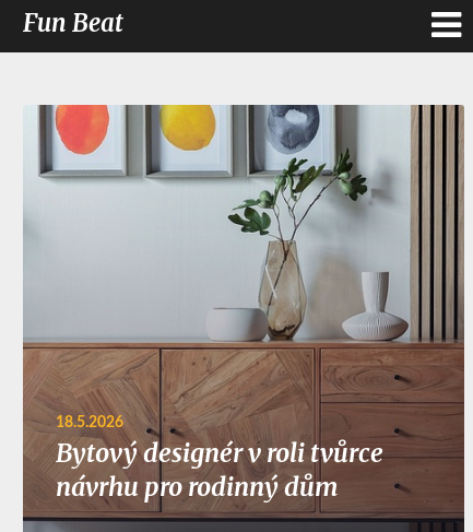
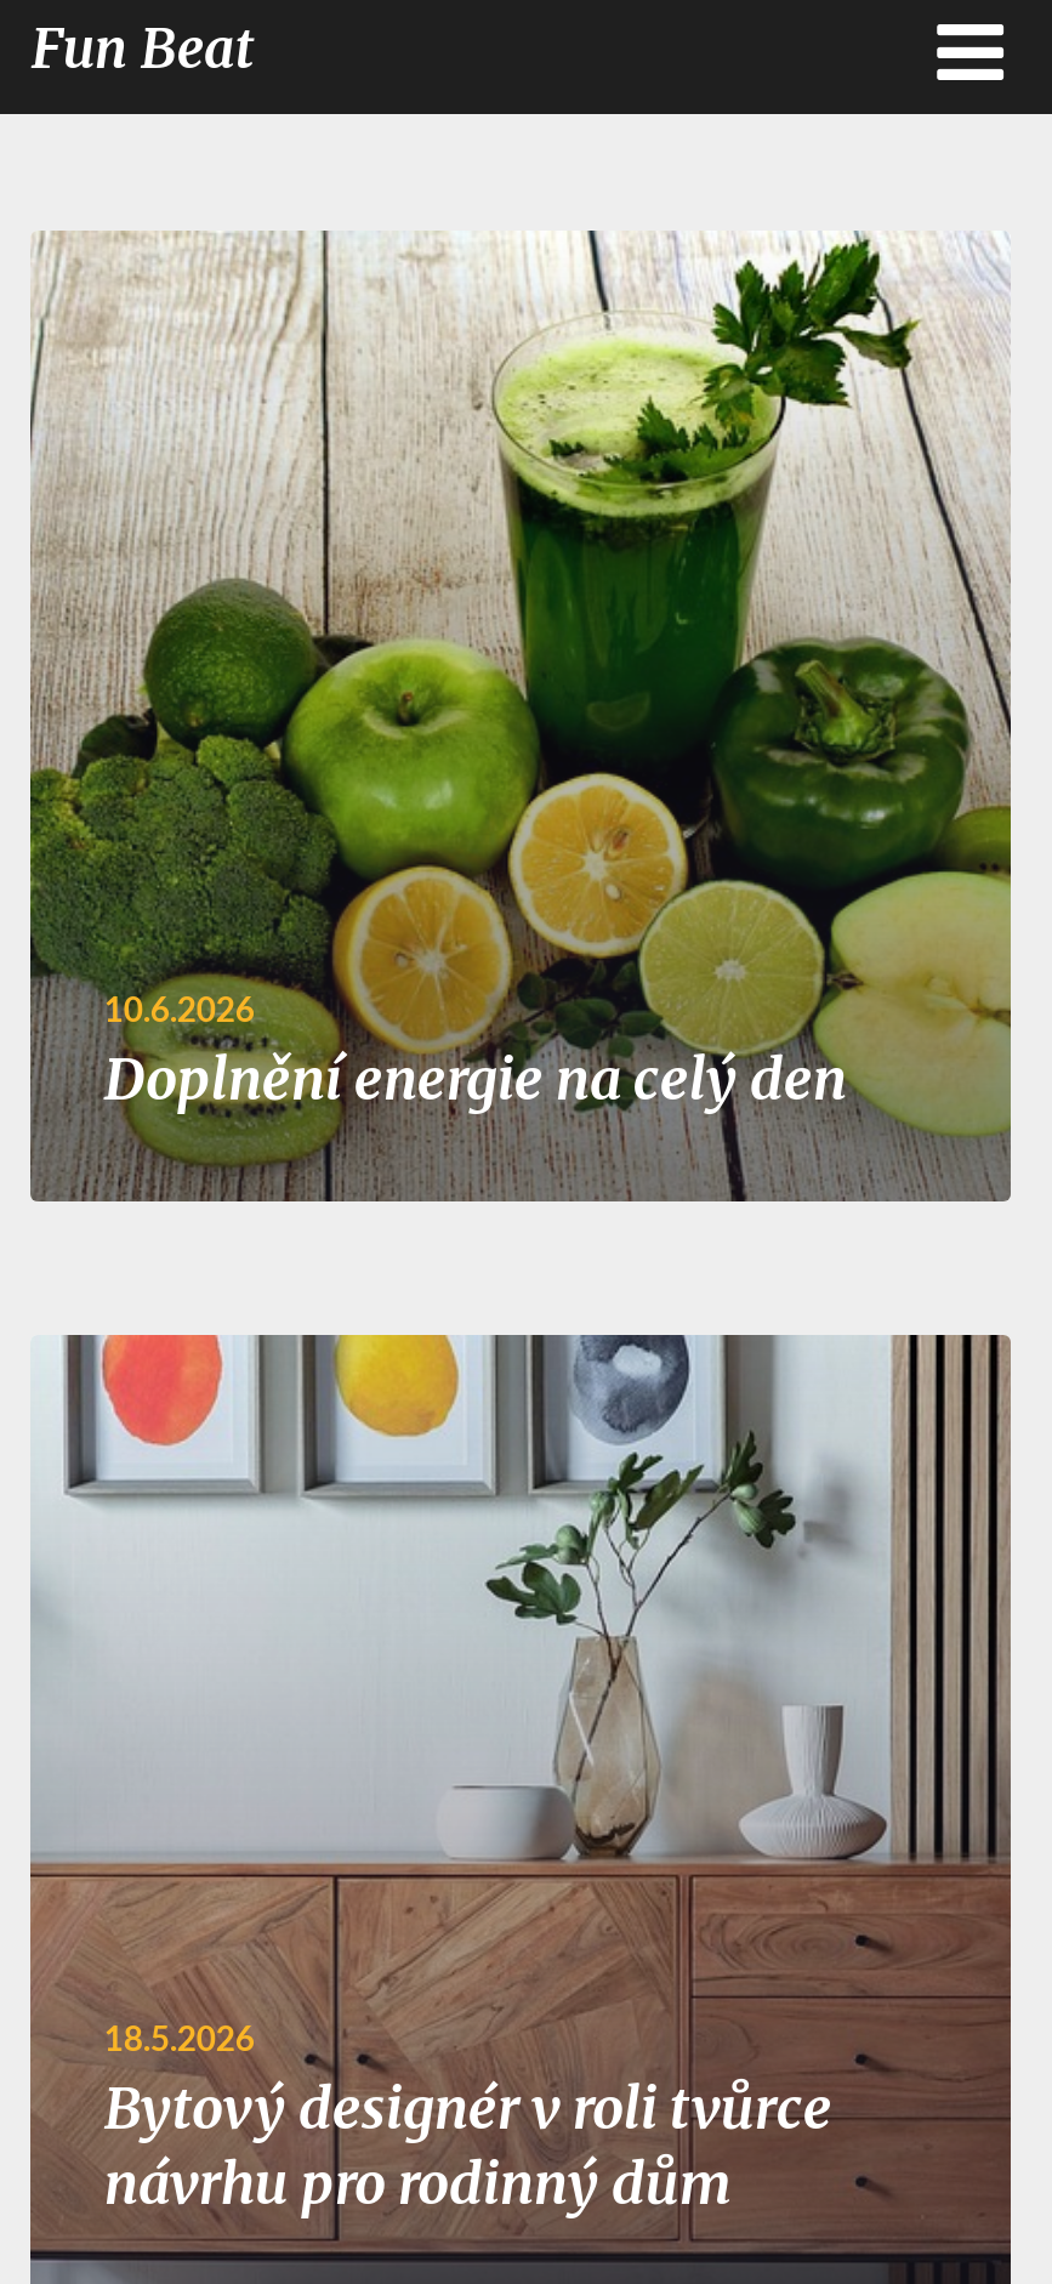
+ [image]
+ 10.6.2026
+ Doplnění energie na celý den
